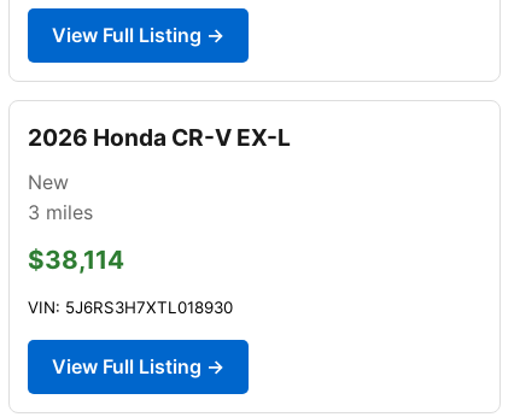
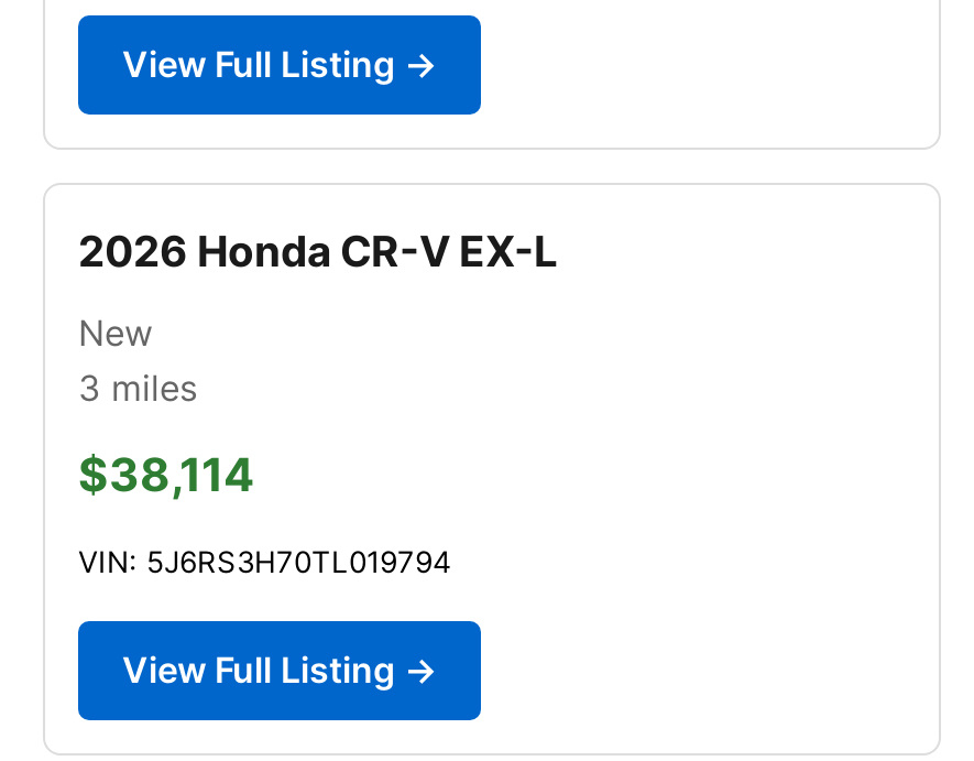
- VIN: 5J6RS3H7XTL018930
+ VIN: 5J6RS3H70TL019794
